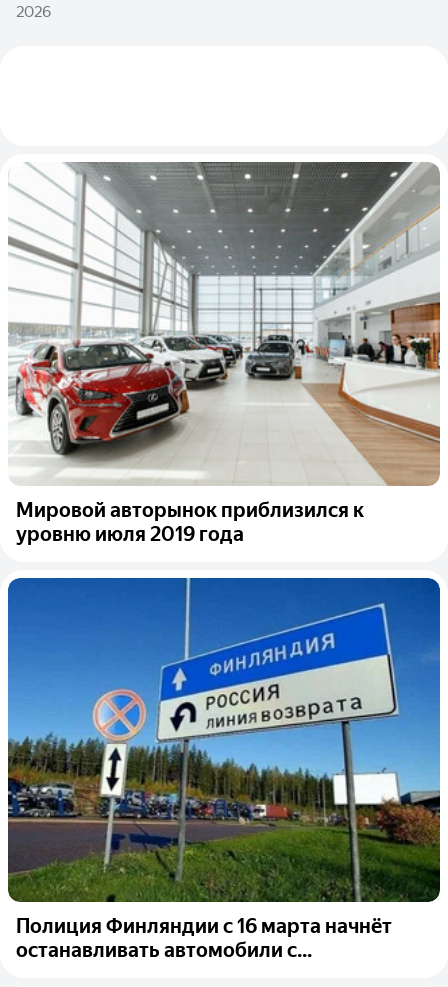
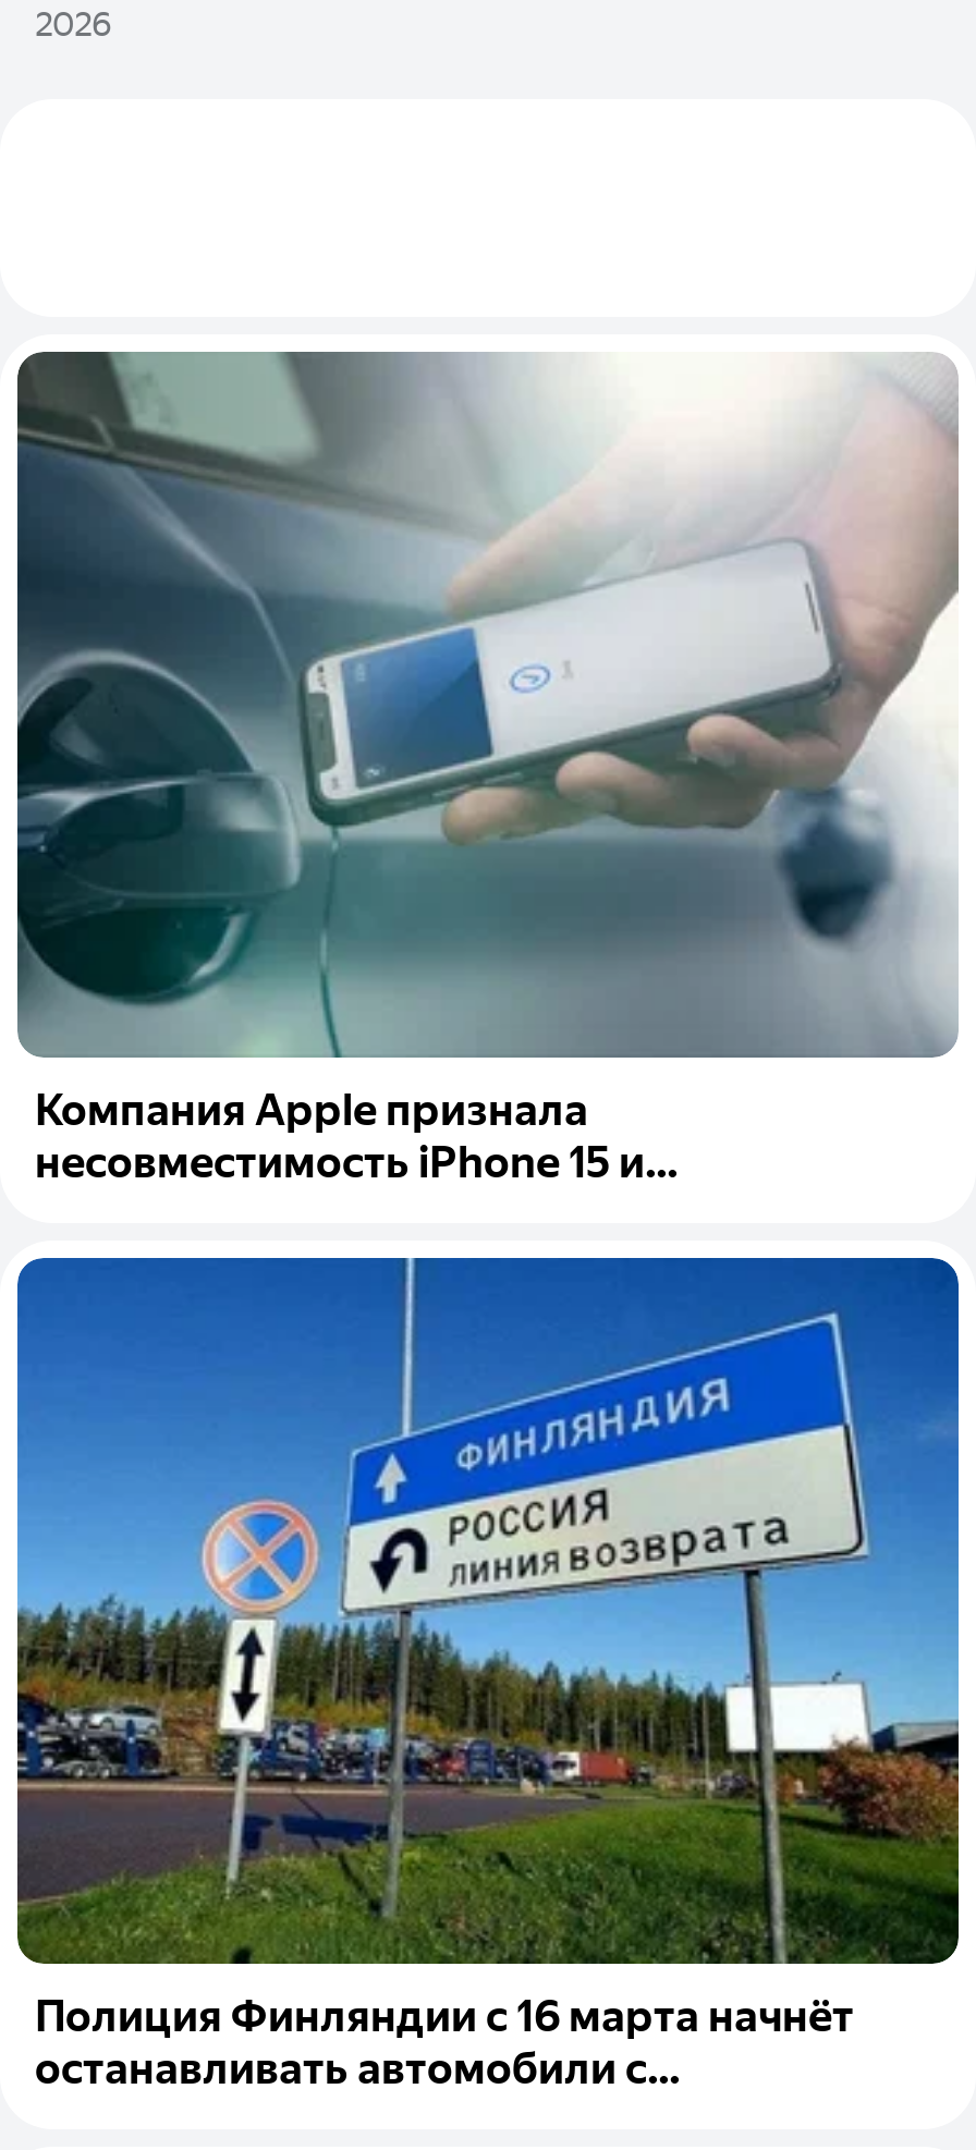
- [image]
- Мировой авторынок приблизился к
- уровню июля 2019 года
+ [image]
+ Компания Apple признала
+ несовместимость iPhone 15 и...
